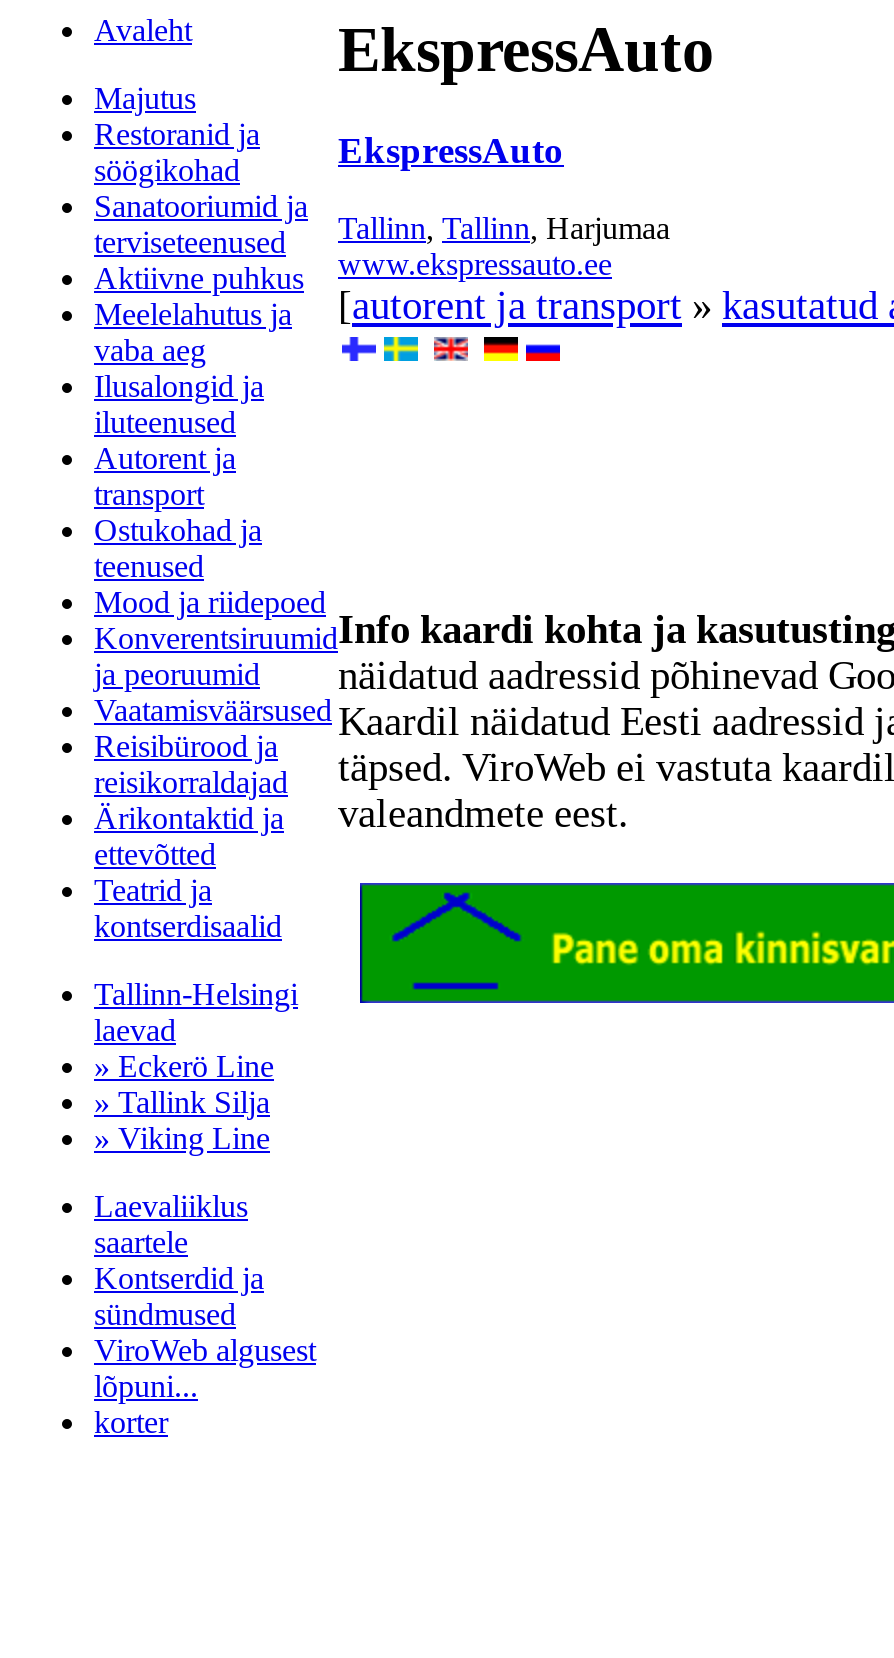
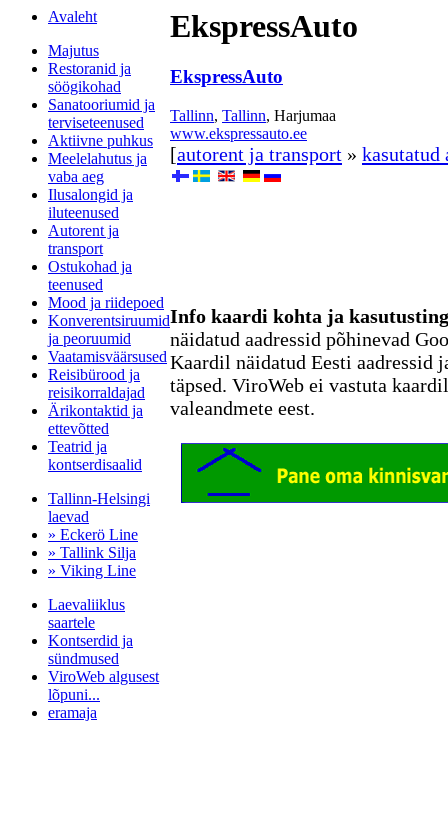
- korter
+ eramaja
